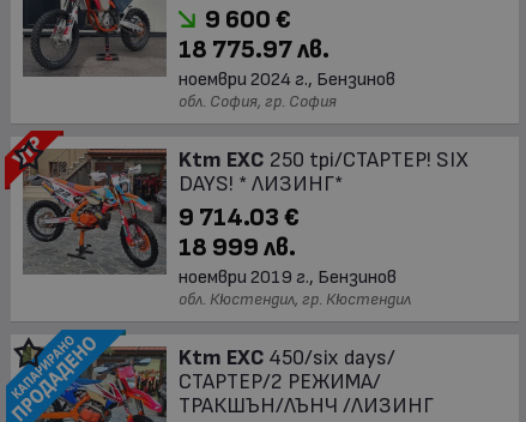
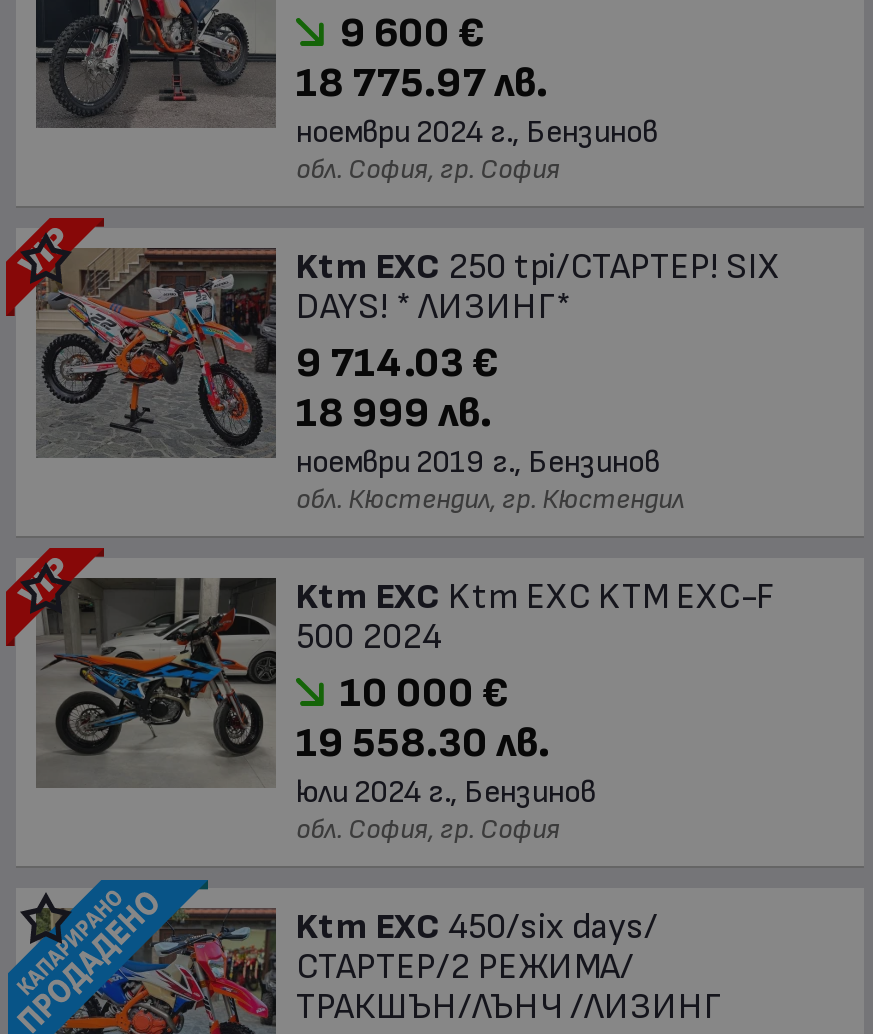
+ [image]
+ Ktm EXC Ktm EXC KTM EXC-F
+ 500 2024
+ 10 000 €
+ 19 558.30 лв.
+ юли 2024 г., Бензинов
+ обл. София, гр. София
